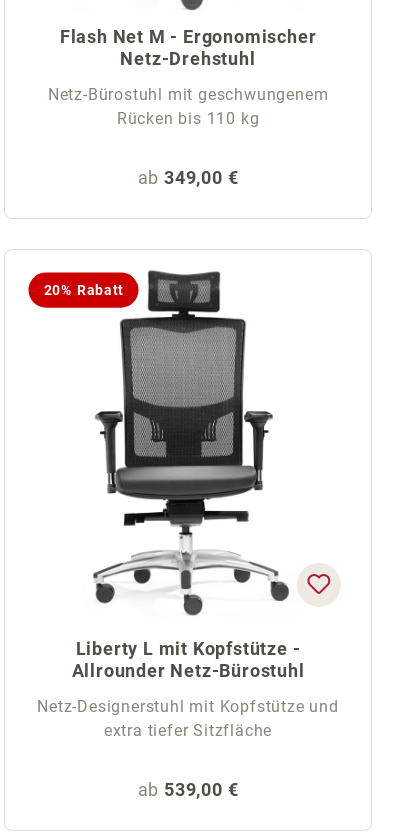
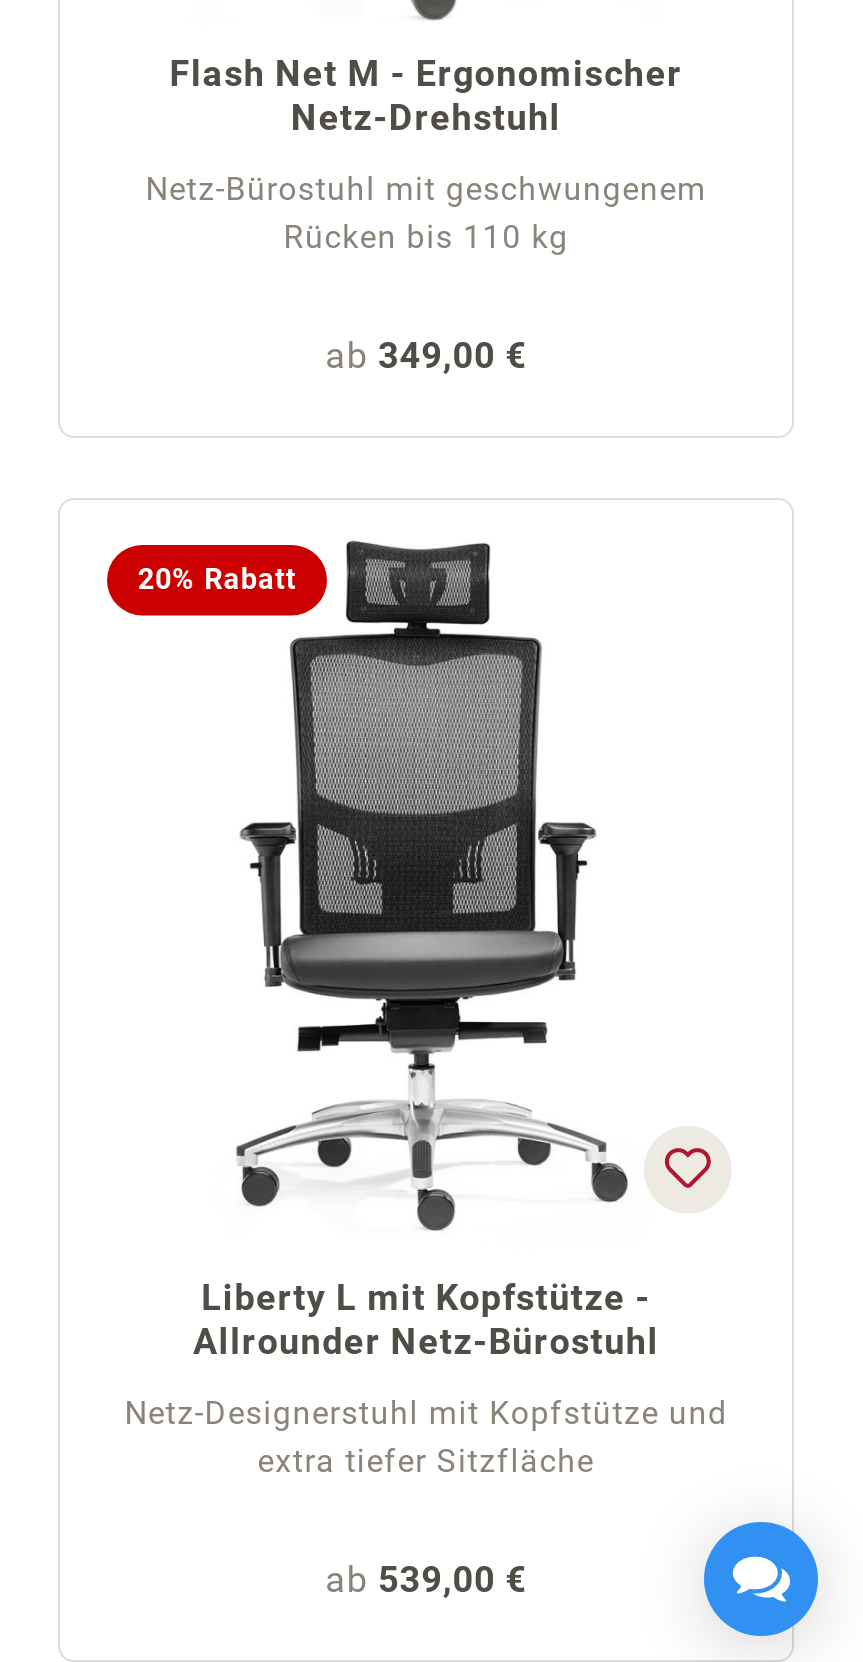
+ [image]
